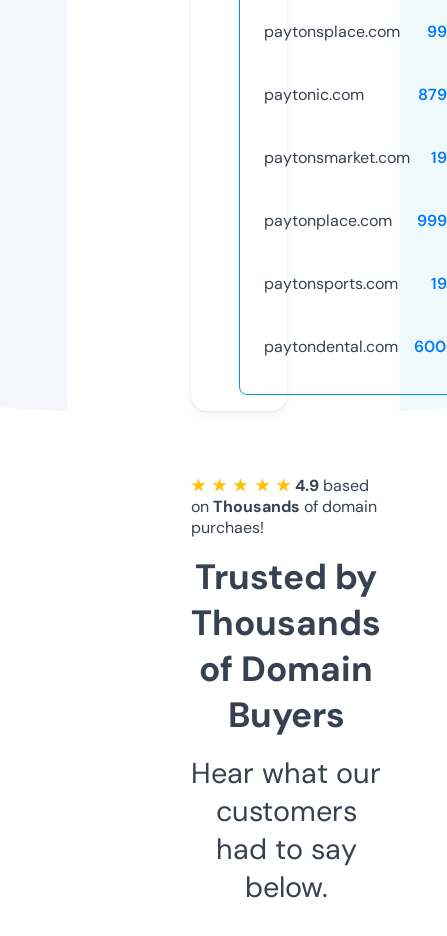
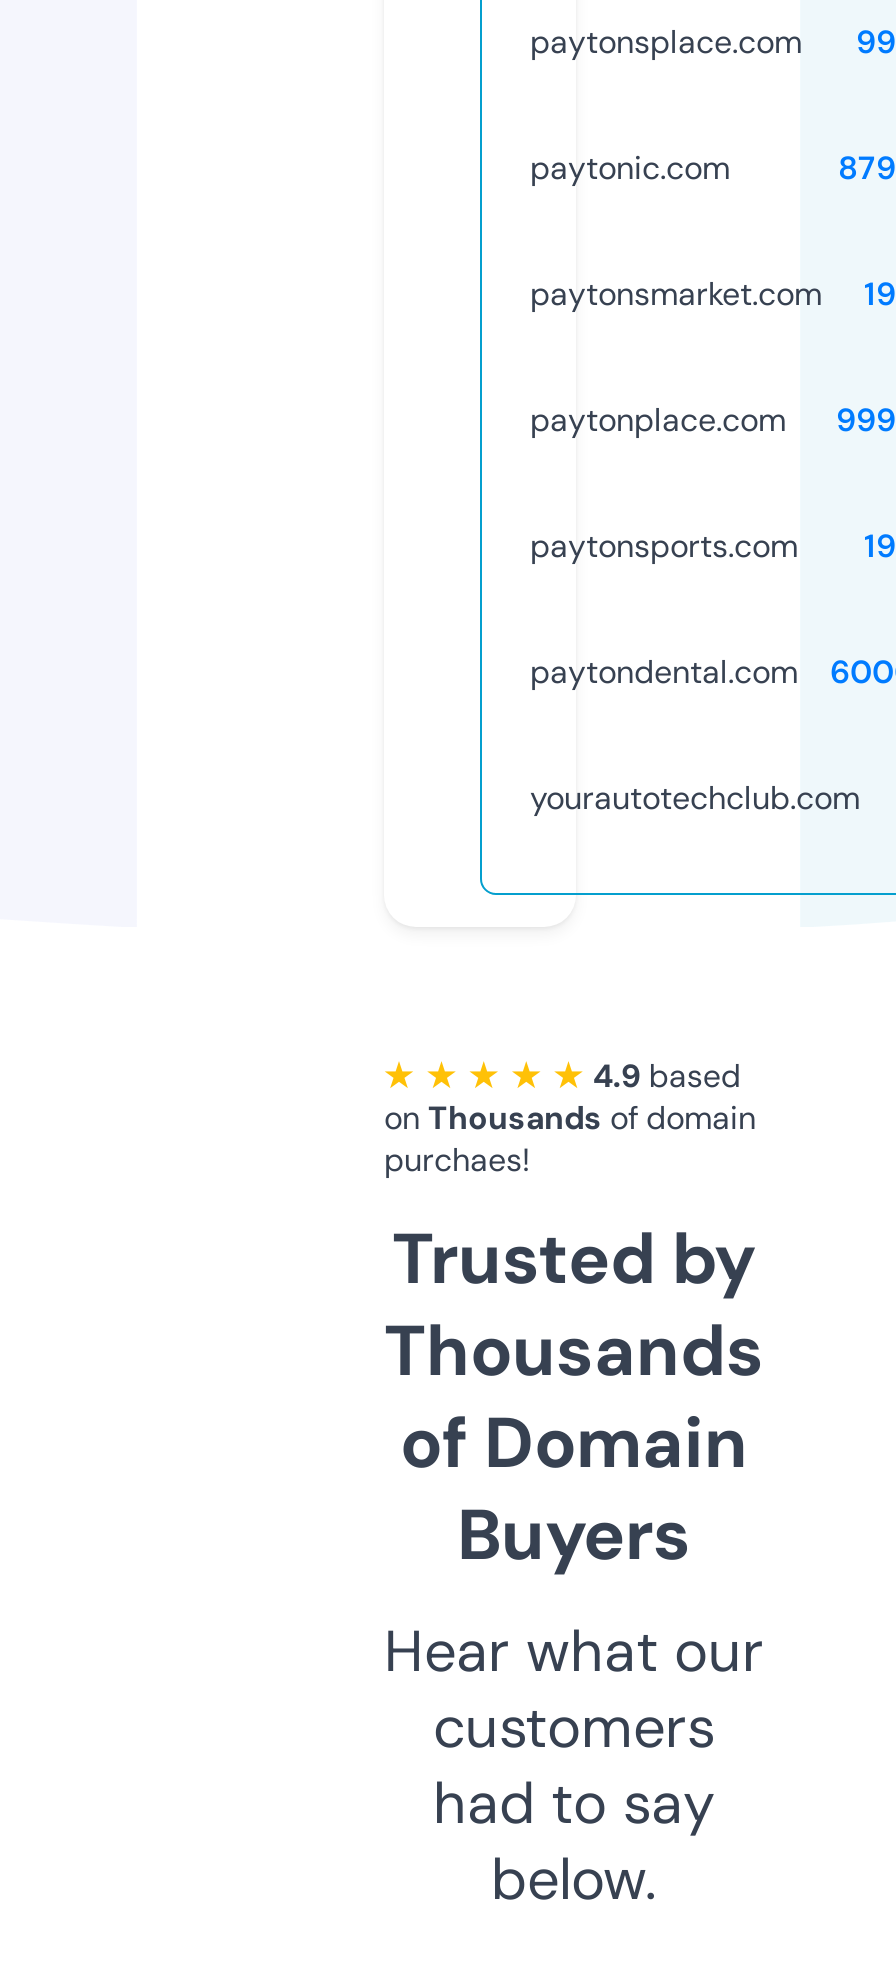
+ yourautotechclub.com
